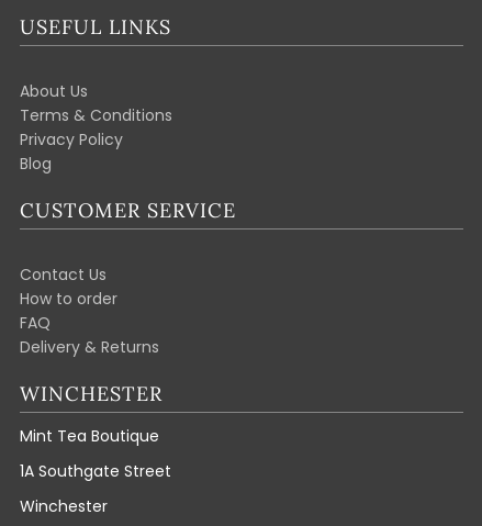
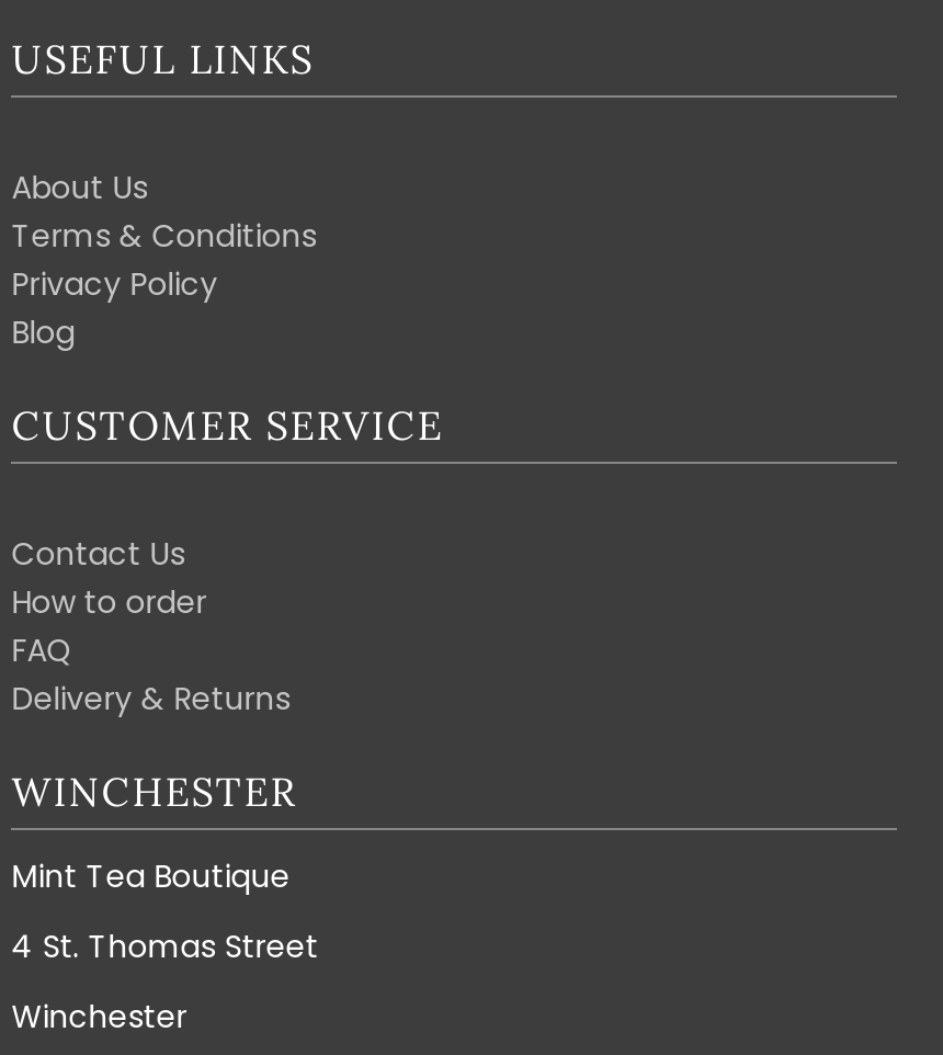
- 1A Southgate Street
+ 4 St. Thomas Street
